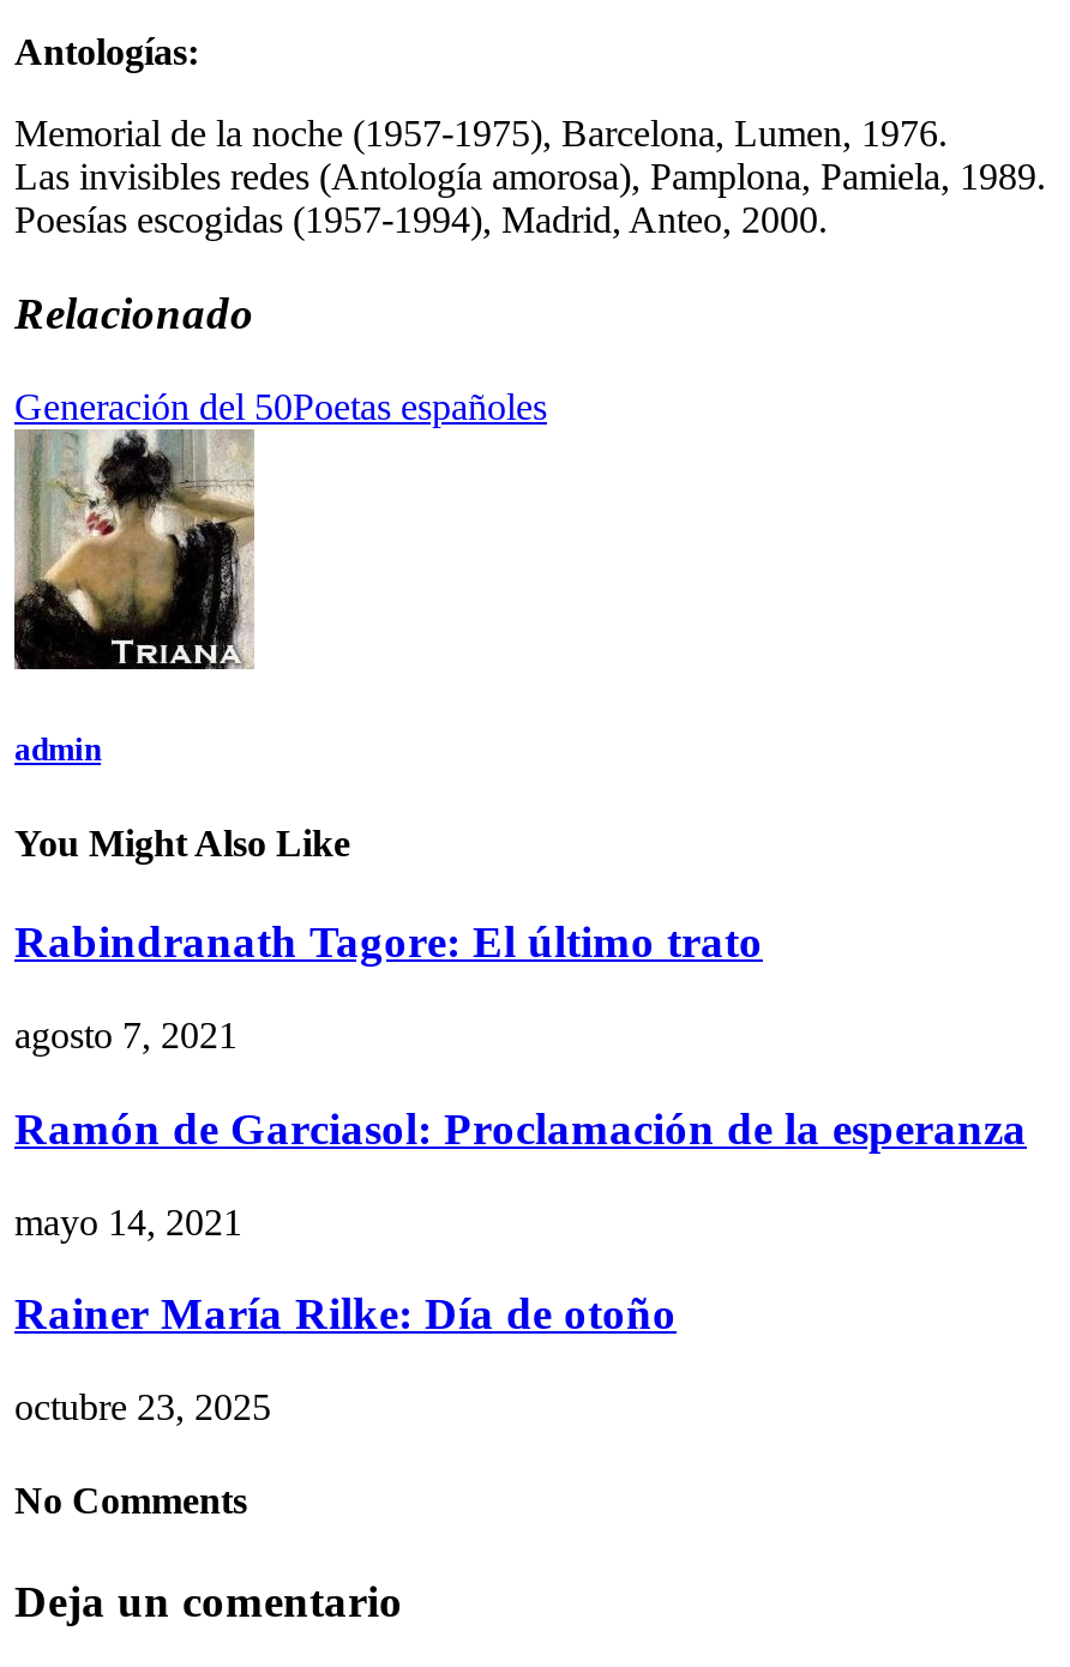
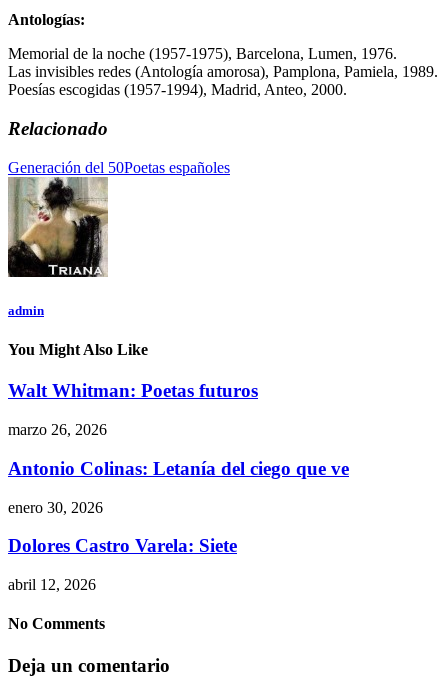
- Rabindranath Tagore: El último trato
+ Walt Whitman: Poetas futuros

- agosto 7, 2021
+ marzo 26, 2026

- Ramón de Garciasol: Proclamación de la esperanza
+ Antonio Colinas: Letanía del ciego que ve

- mayo 14, 2021
+ enero 30, 2026

- Rainer María Rilke: Día de otoño
+ Dolores Castro Varela: Siete

- octubre 23, 2025
+ abril 12, 2026
